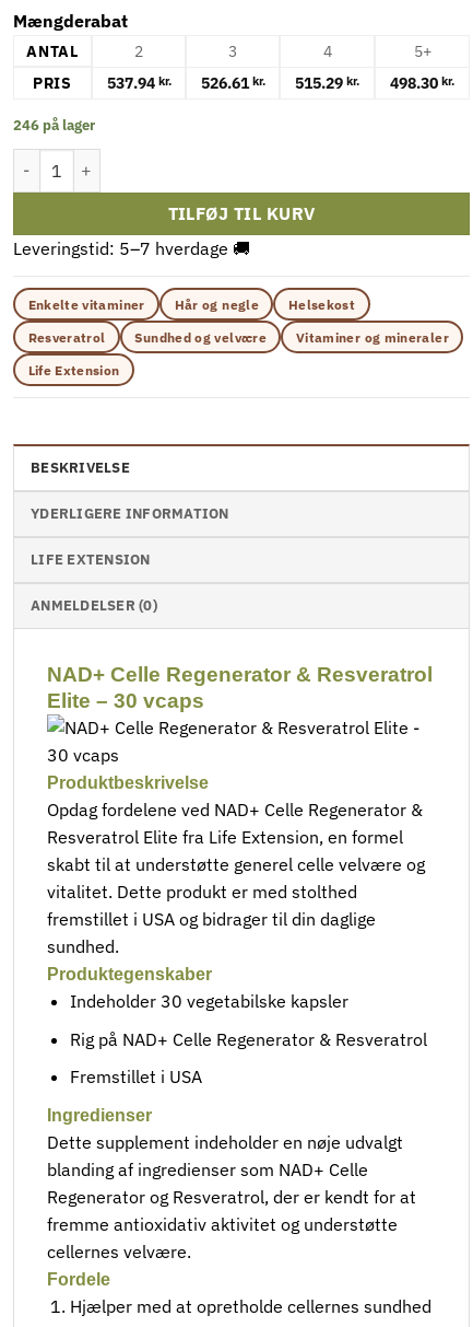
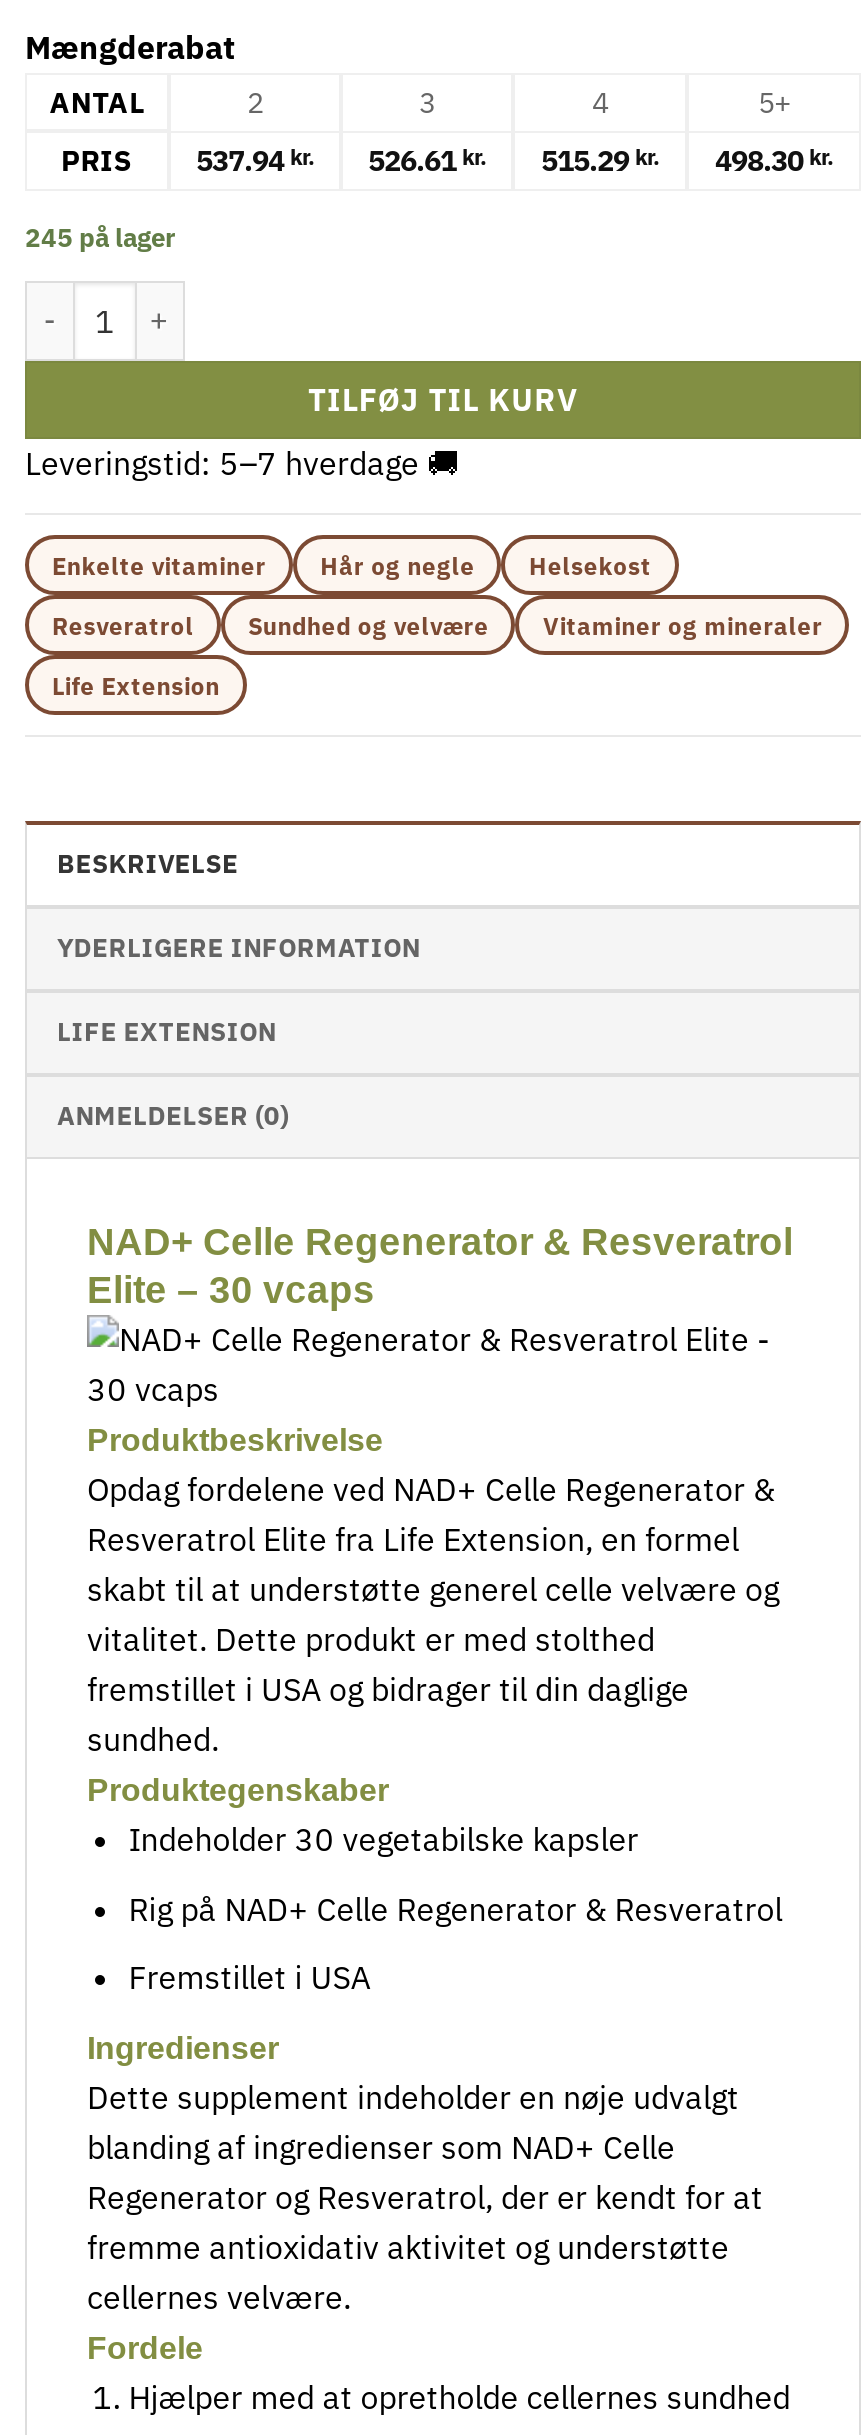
- 246 på lager
+ 245 på lager
